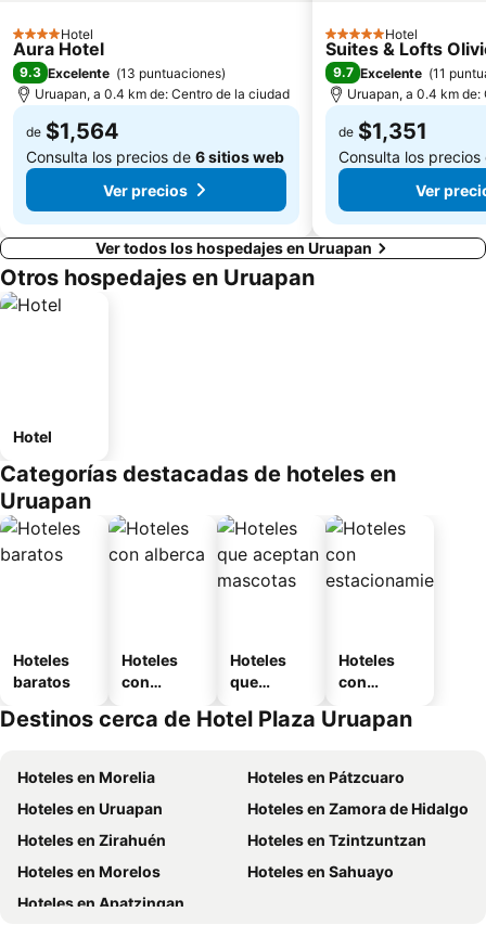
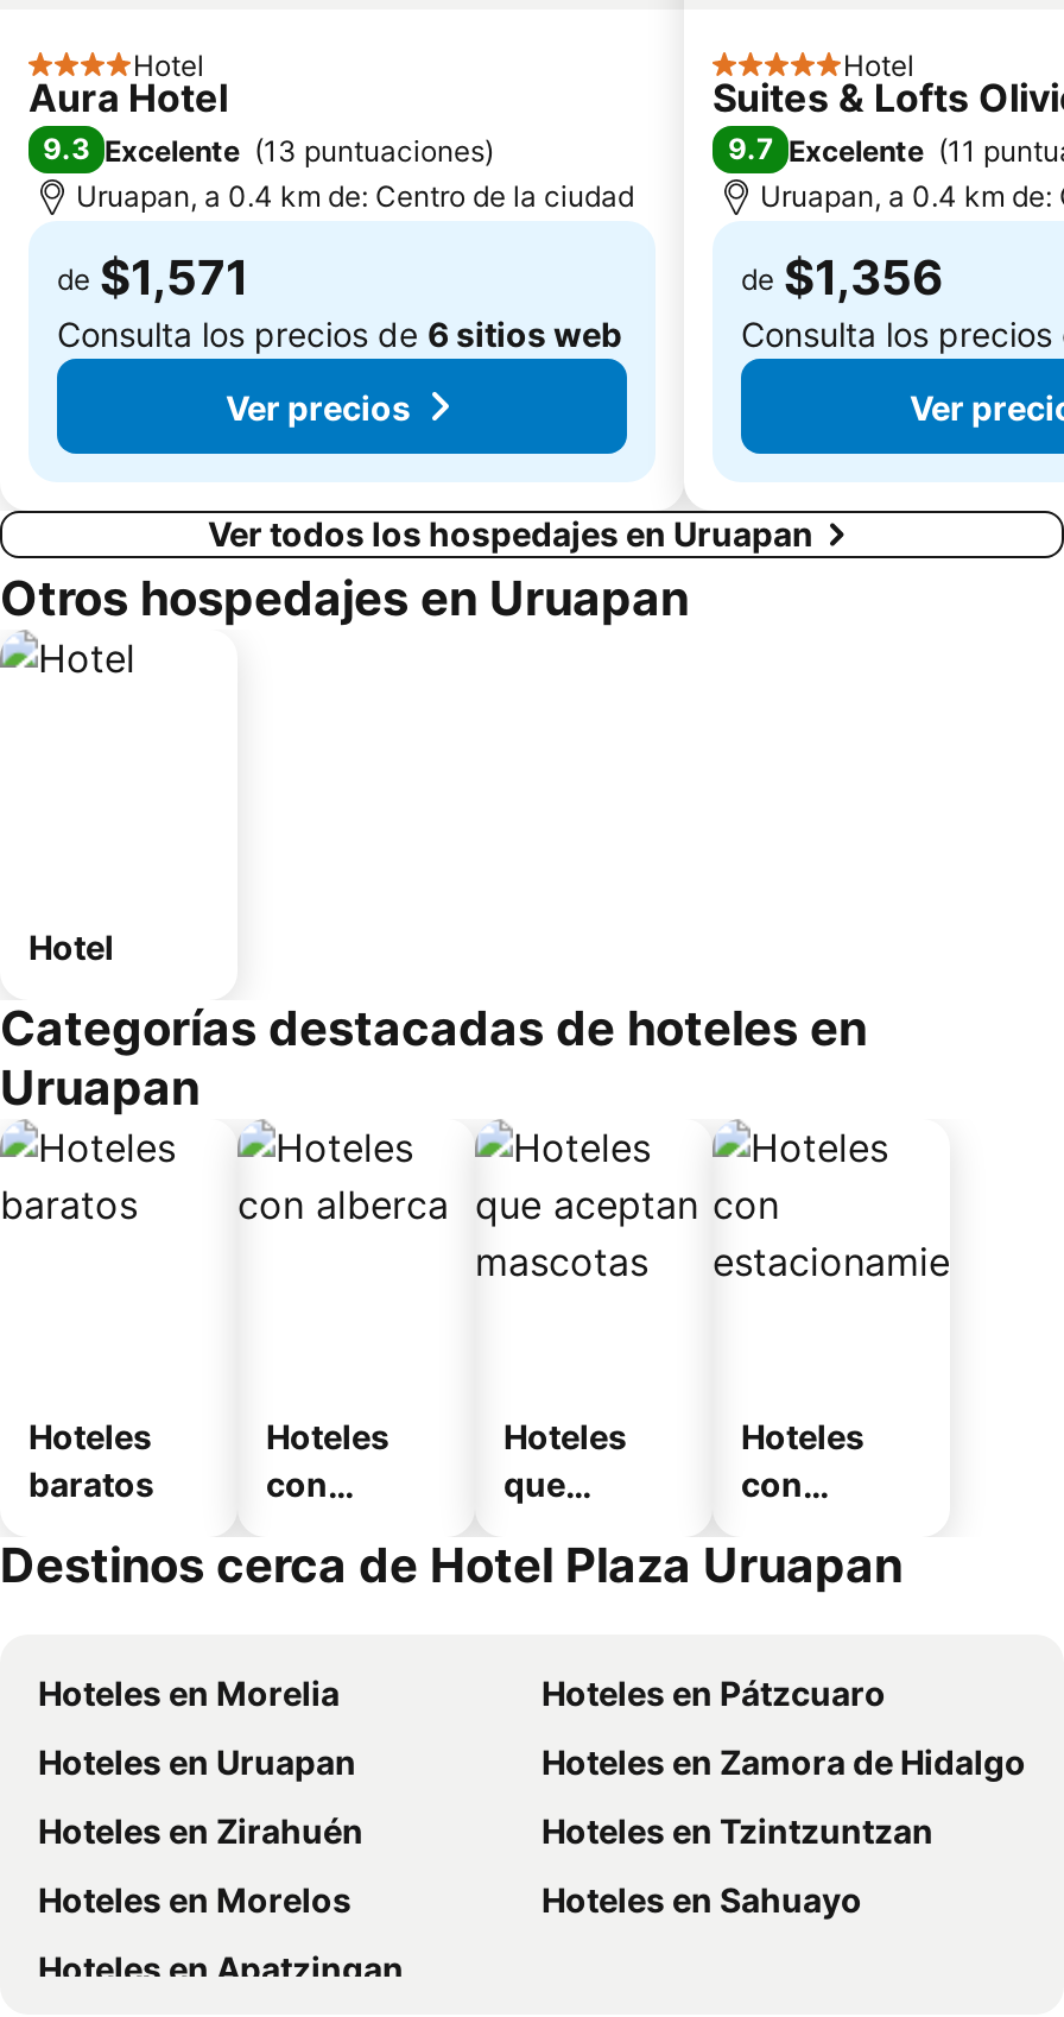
- de $1,564
+ de $1,571

- de $1,351
+ de $1,356
